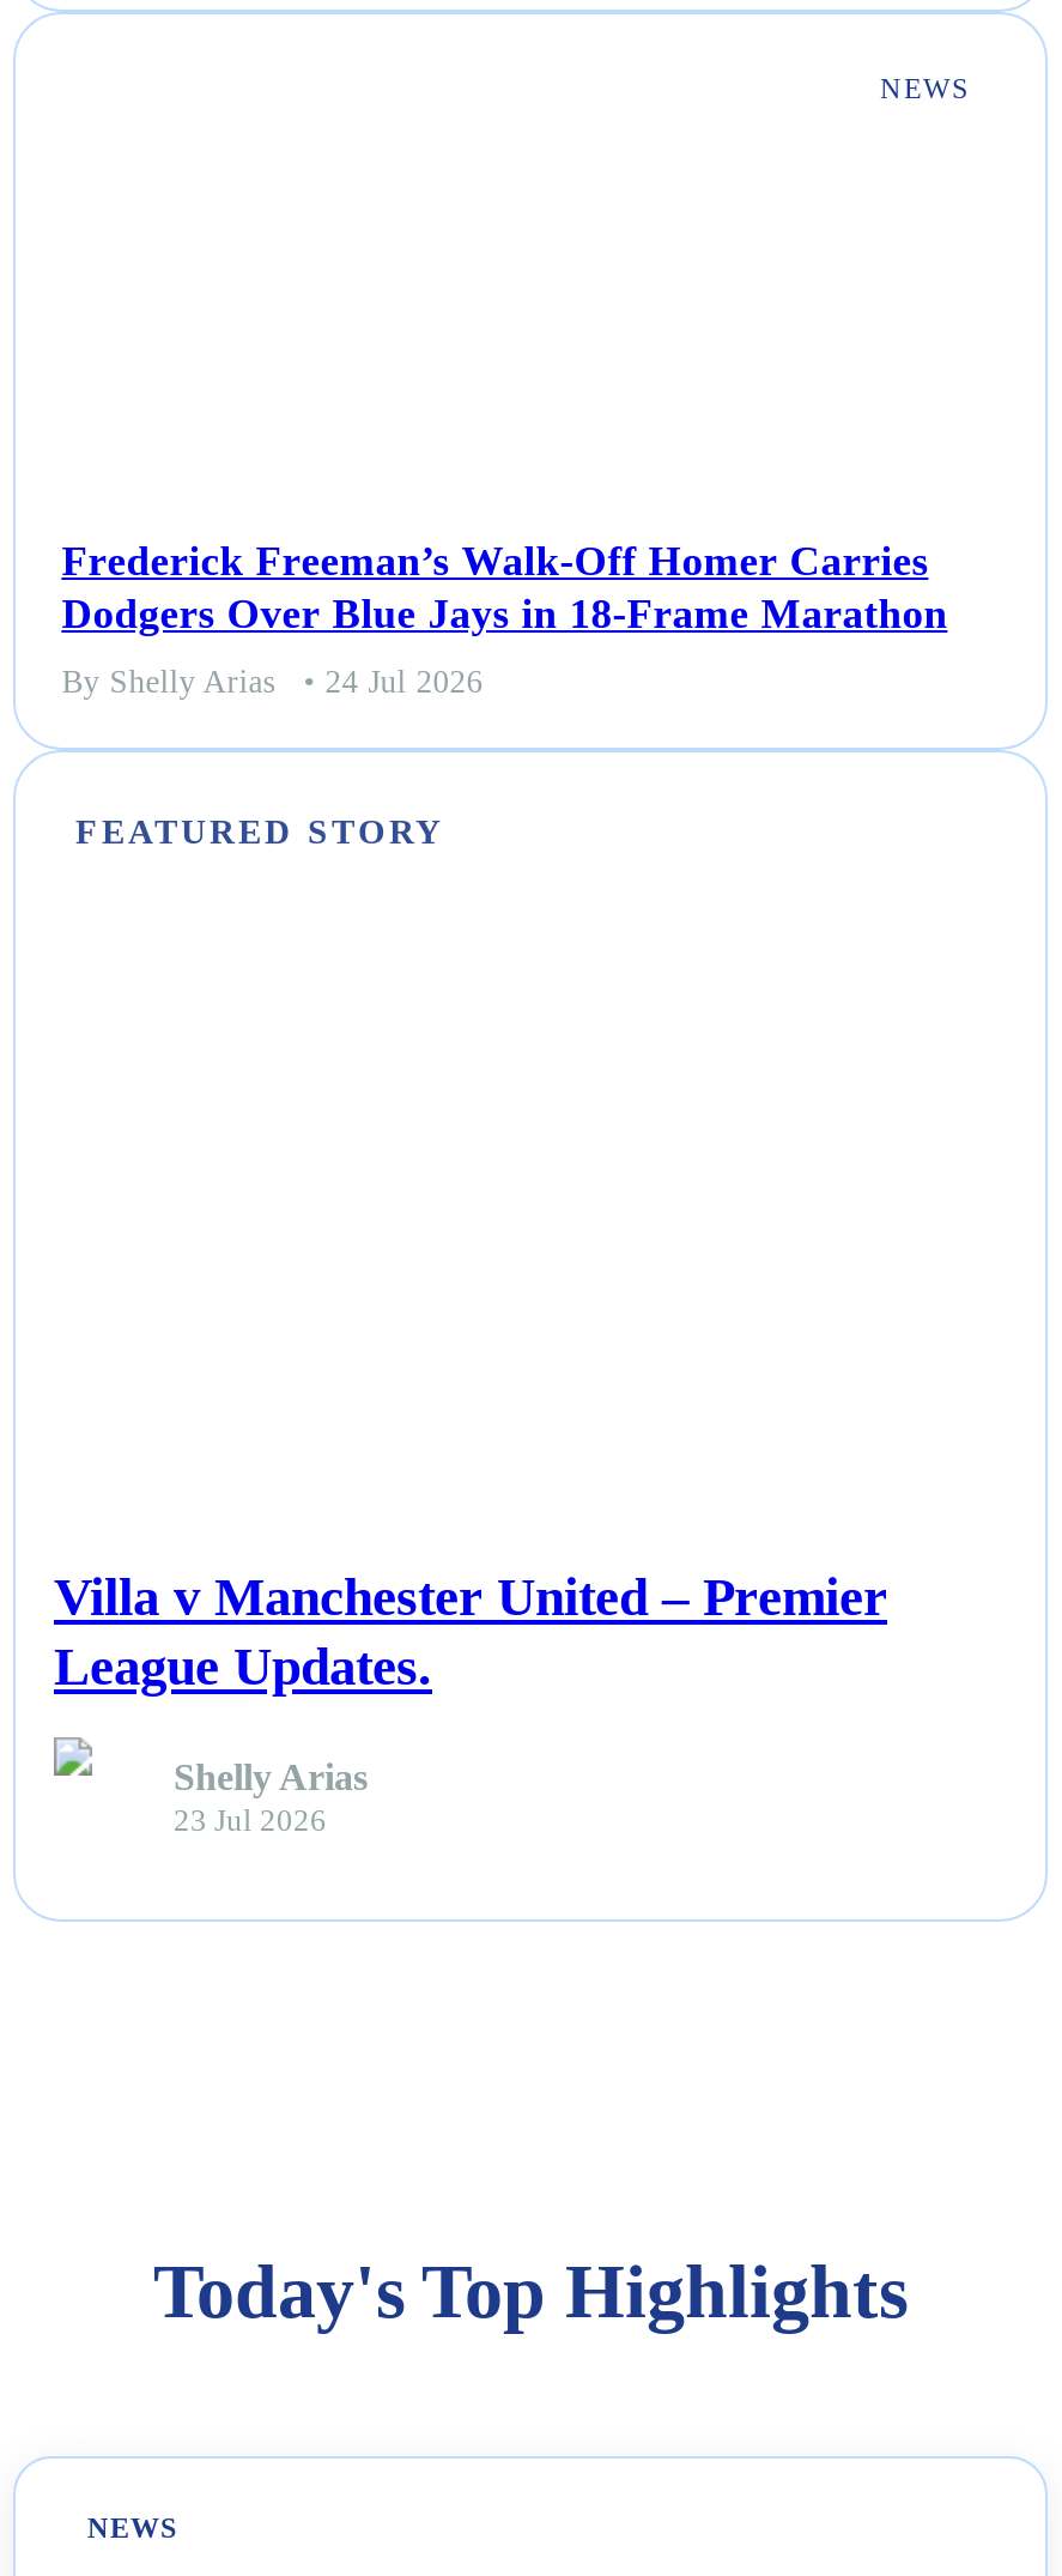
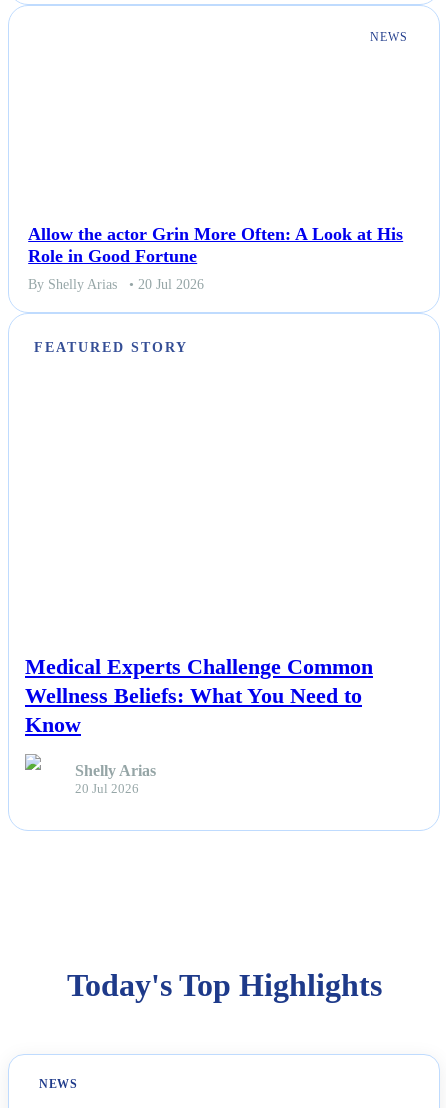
- Frederick Freeman’s Walk-Off Homer Carries
- Dodgers Over Blue Jays in 18-Frame Marathon
+ Allow the actor Grin More Often: A Look at His
+ Role in Good Fortune

- By Shelly Arias • 24 Jul 2026
+ By Shelly Arias • 20 Jul 2026

- Villa v Manchester United – Premier
- League Updates.
+ Medical Experts Challenge Common
+ Wellness Beliefs: What You Need to
+ Know

- 23 Jul 2026
+ 20 Jul 2026
